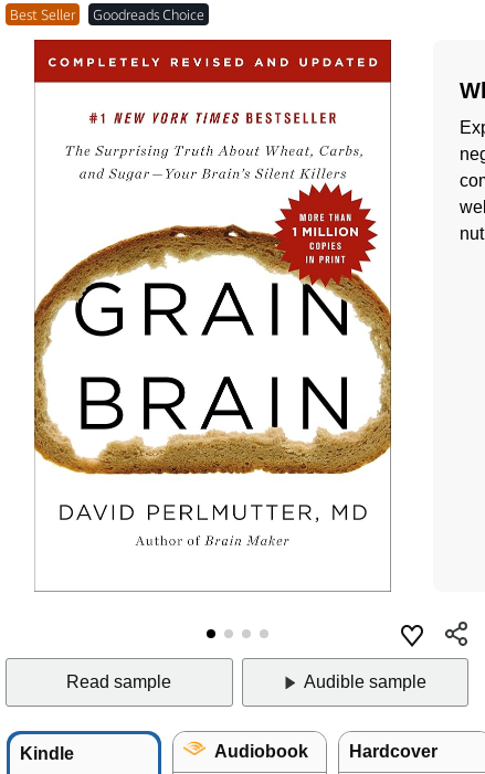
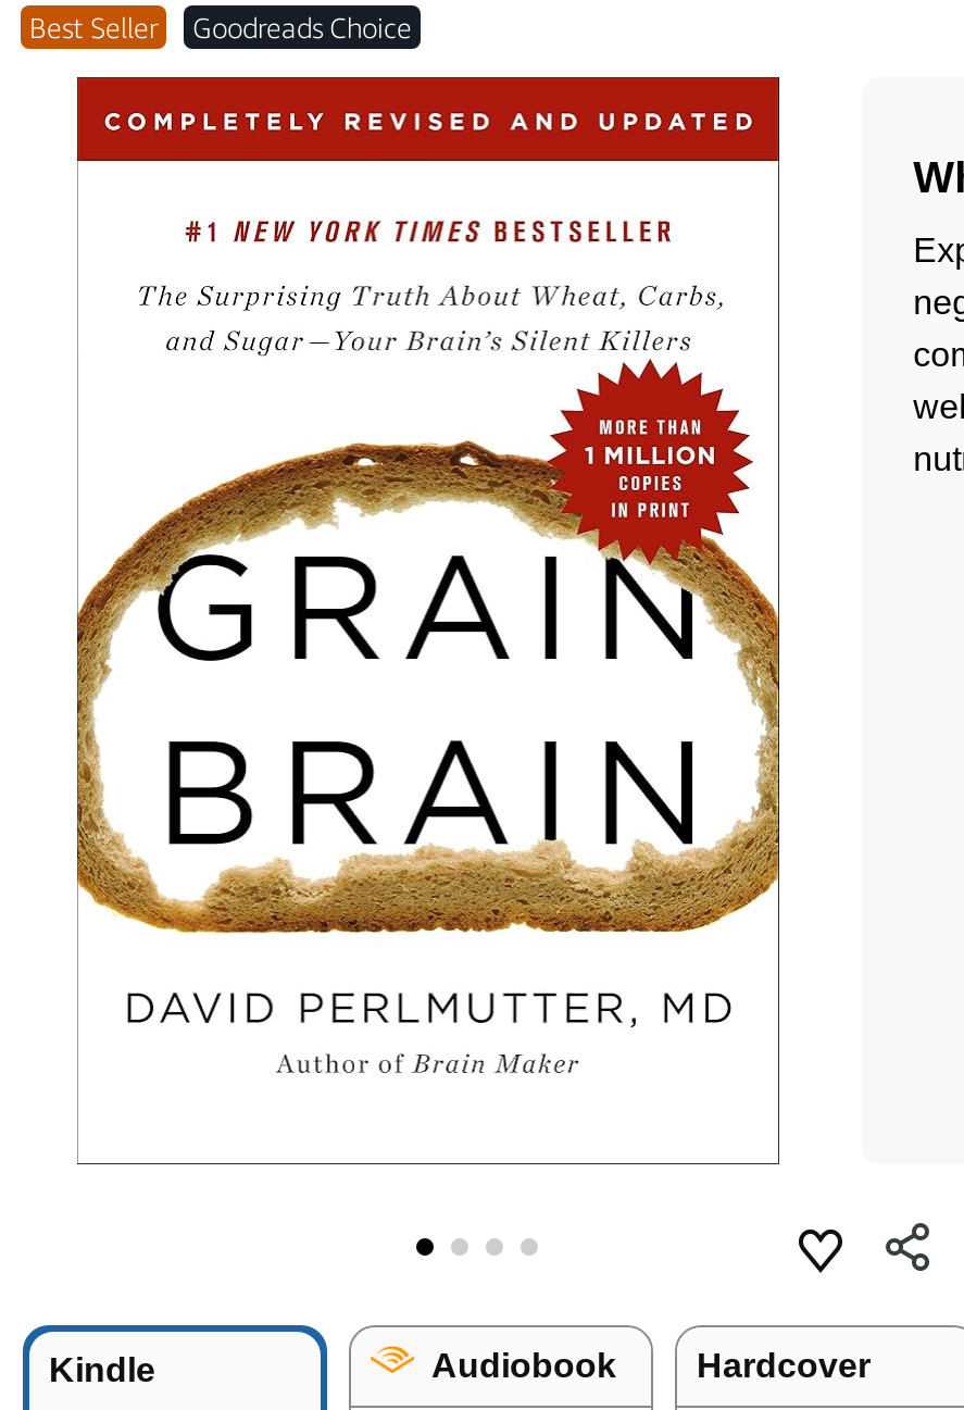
- Read sample
- Audible sample
